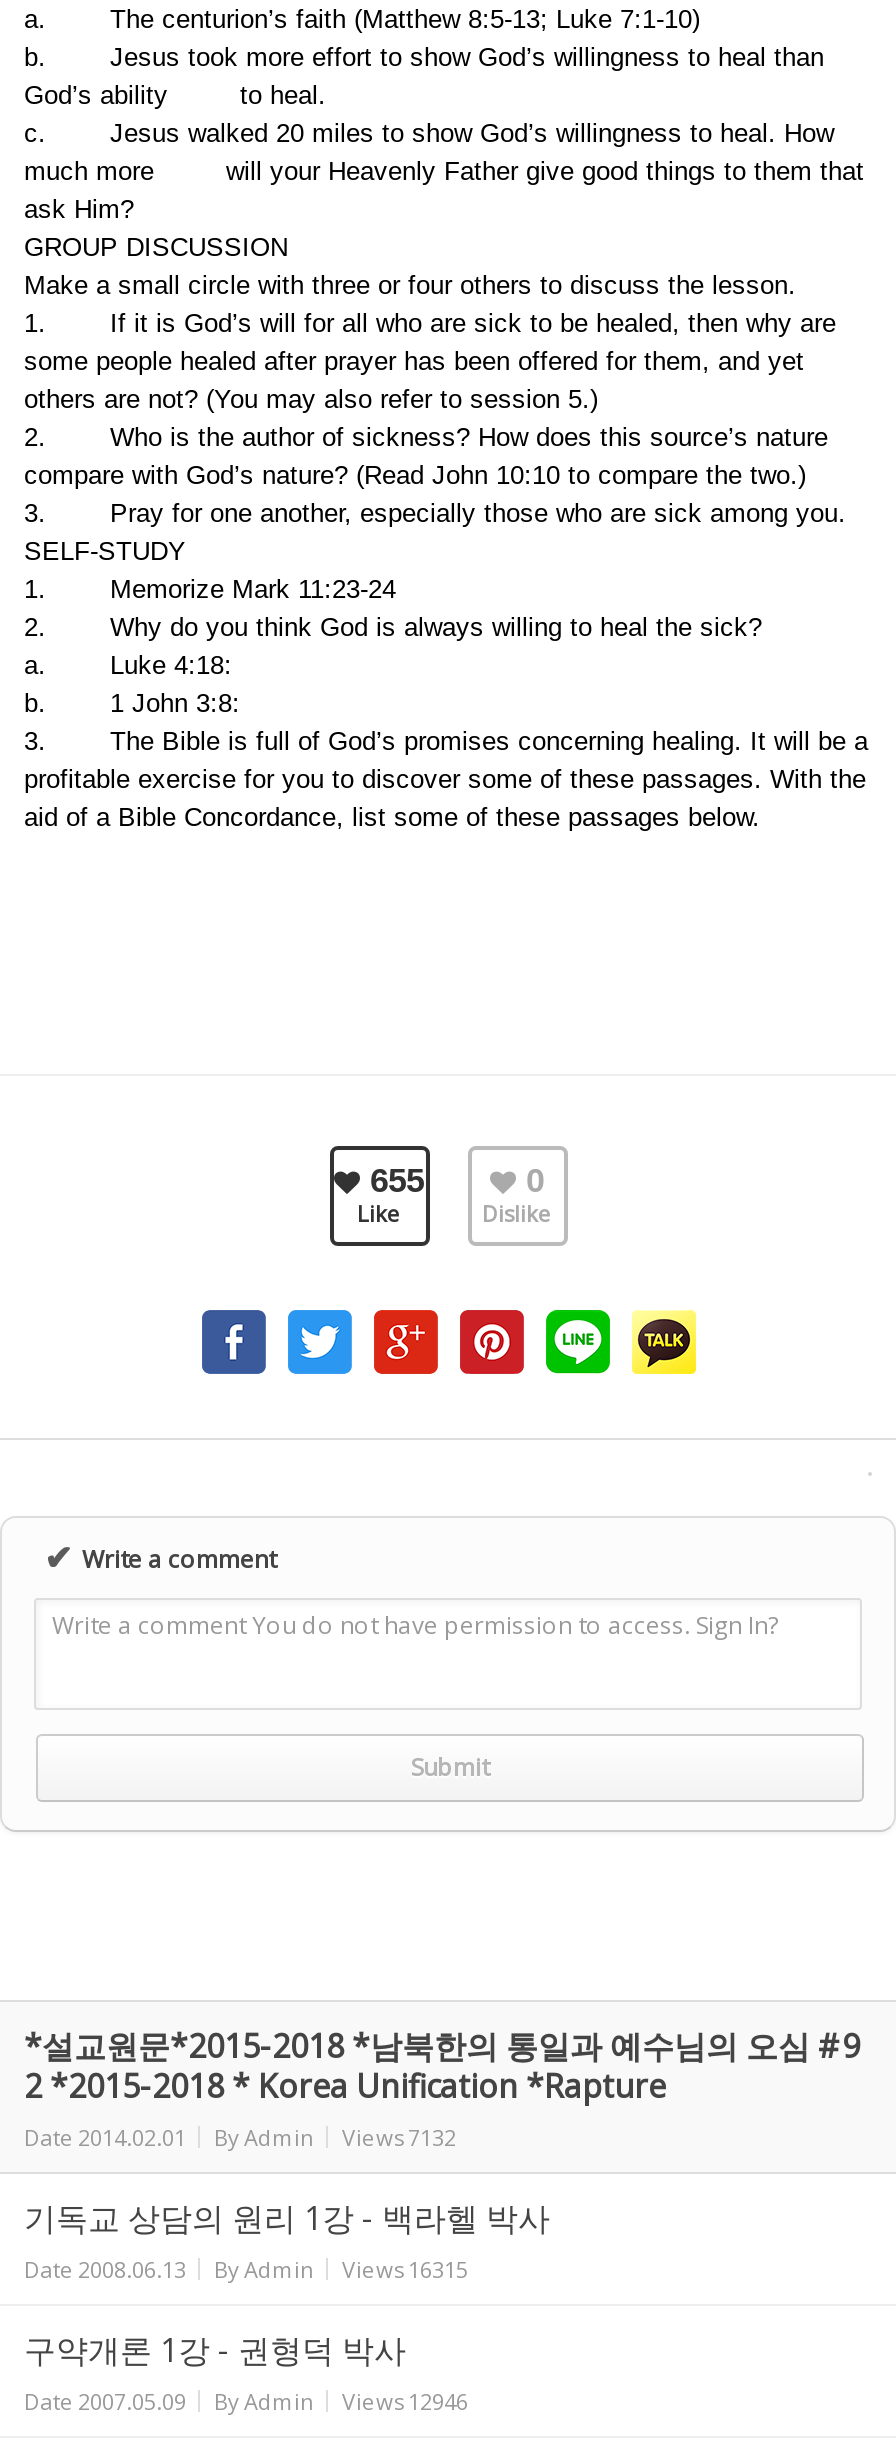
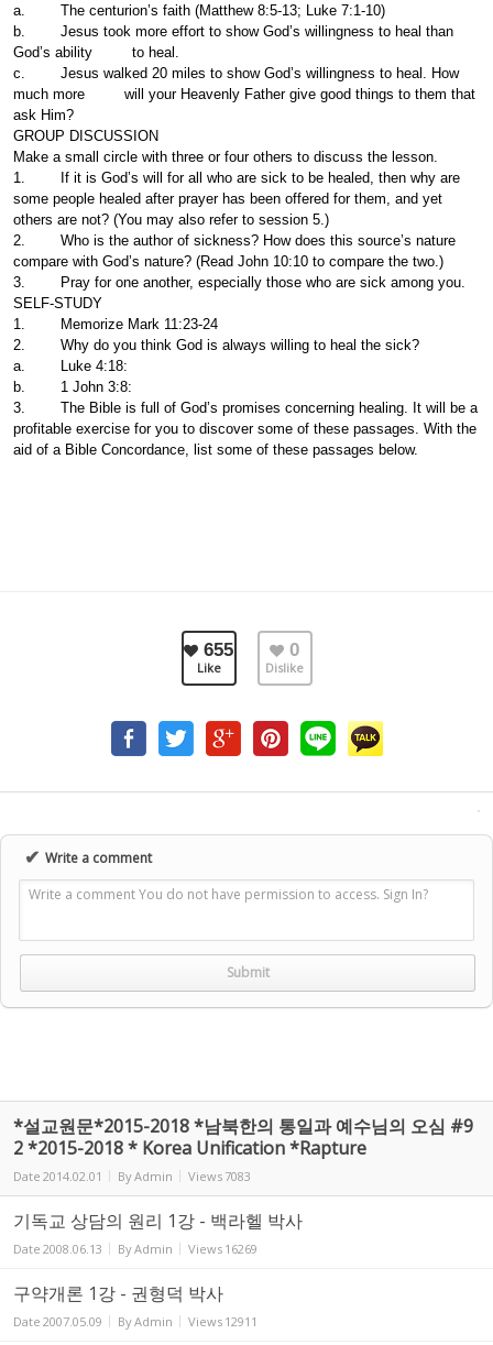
- Date 2014.02.01 By Admin Views 7132
+ Date 2014.02.01 By Admin Views 7083

- Date 2008.06.13 By Admin Views 16315
+ Date 2008.06.13 By Admin Views 16269

- Date 2007.05.09 By Admin Views 12946
+ Date 2007.05.09 By Admin Views 12911
